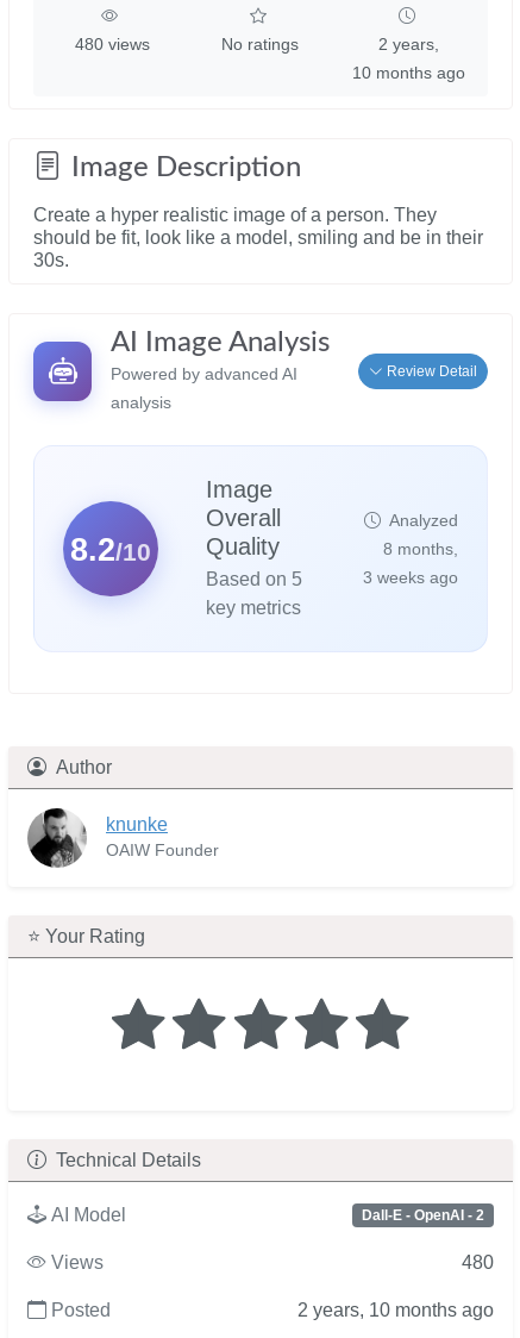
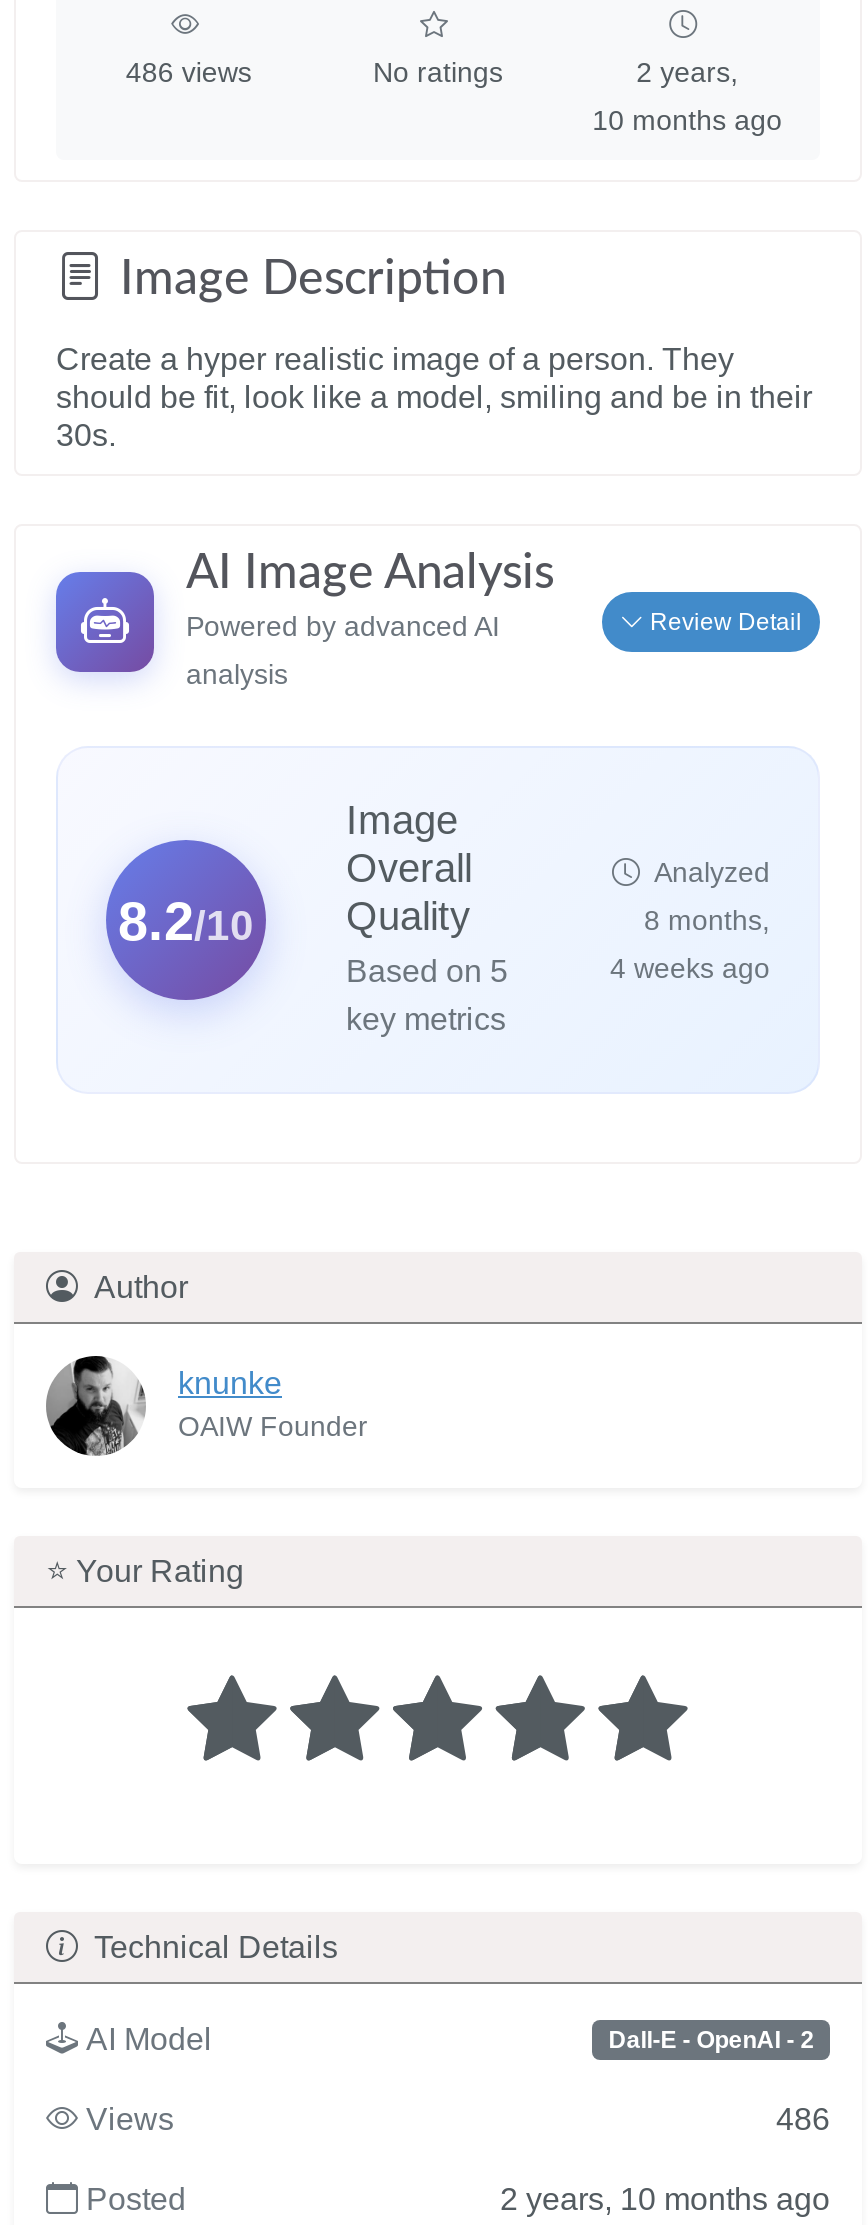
- 480 views
+ 486 views

- 3 weeks ago
+ 4 weeks ago

- 480
+ 486
